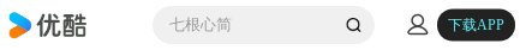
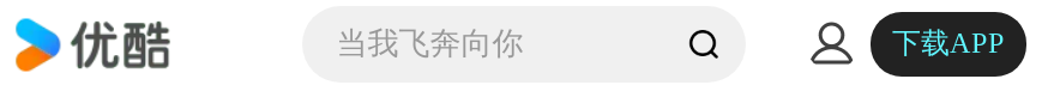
- 七根心简
+ 当我飞奔向你
